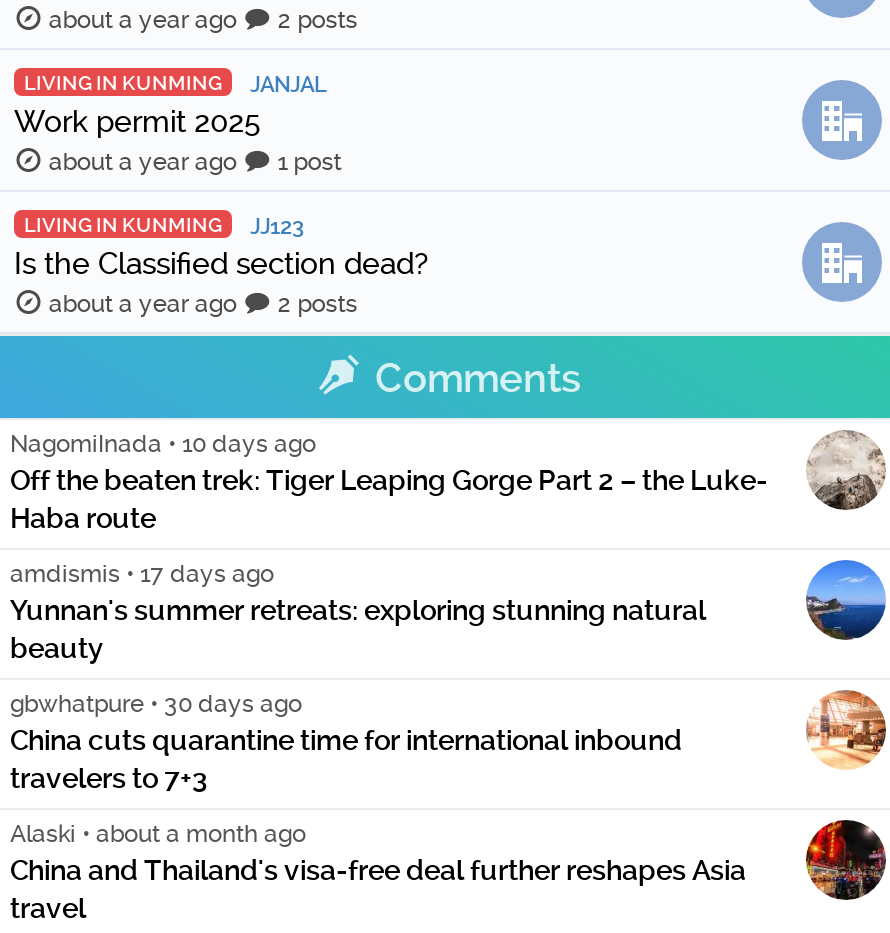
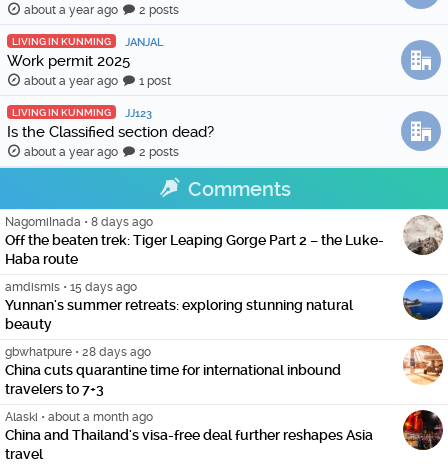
- NagomiInada • 10 days ago
+ NagomiInada • 8 days ago

- amdismis • 17 days ago
+ amdismis • 15 days ago

- gbwhatpure • 30 days ago
+ gbwhatpure • 28 days ago
